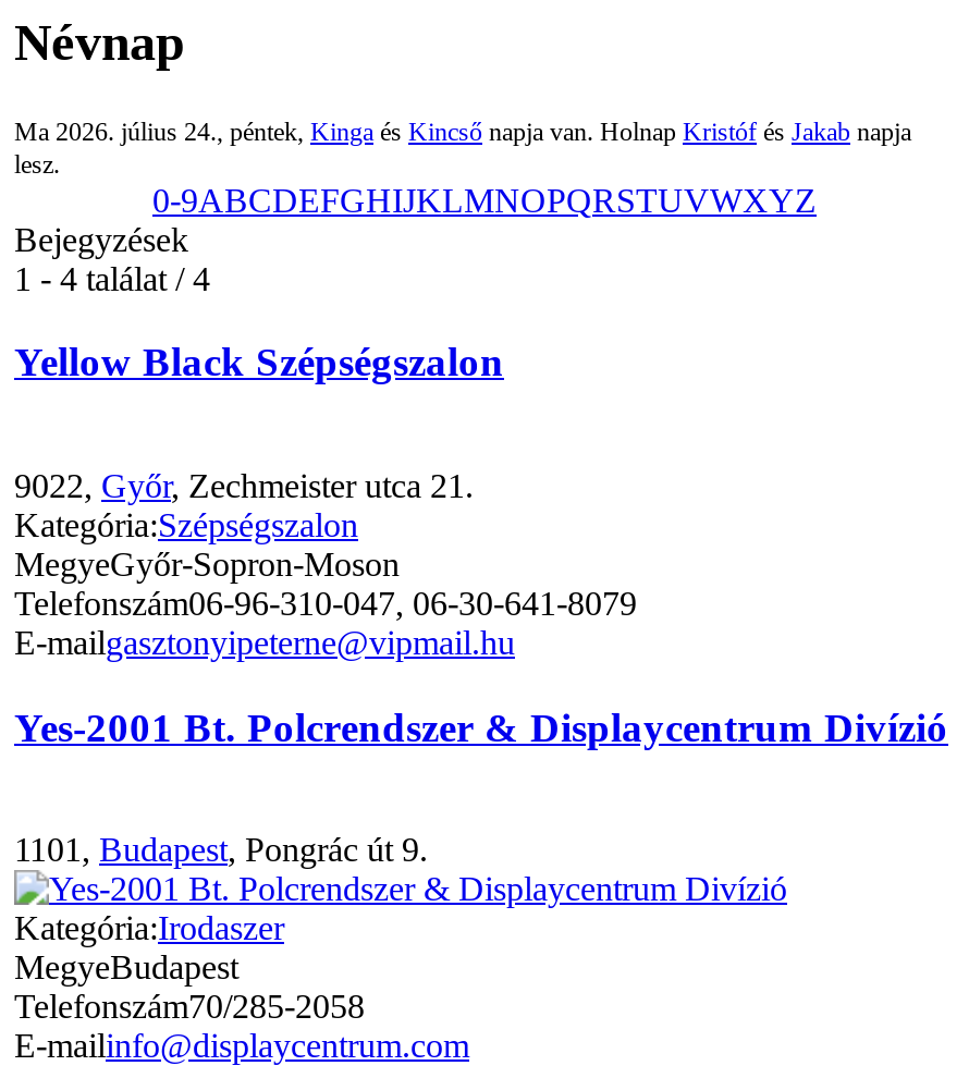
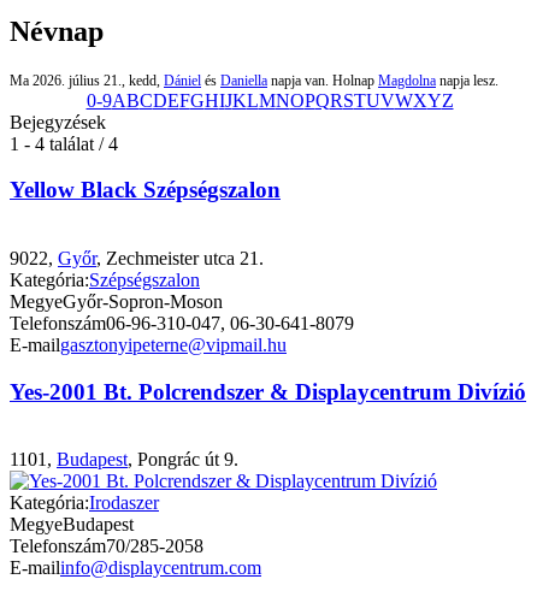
- Ma 2026. július 24., péntek, Kinga és Kincső napja van. Holnap Kristóf és Jakab napja
- lesz.
+ Ma 2026. július 21., kedd, Dániel és Daniella napja van. Holnap Magdolna napja lesz.
